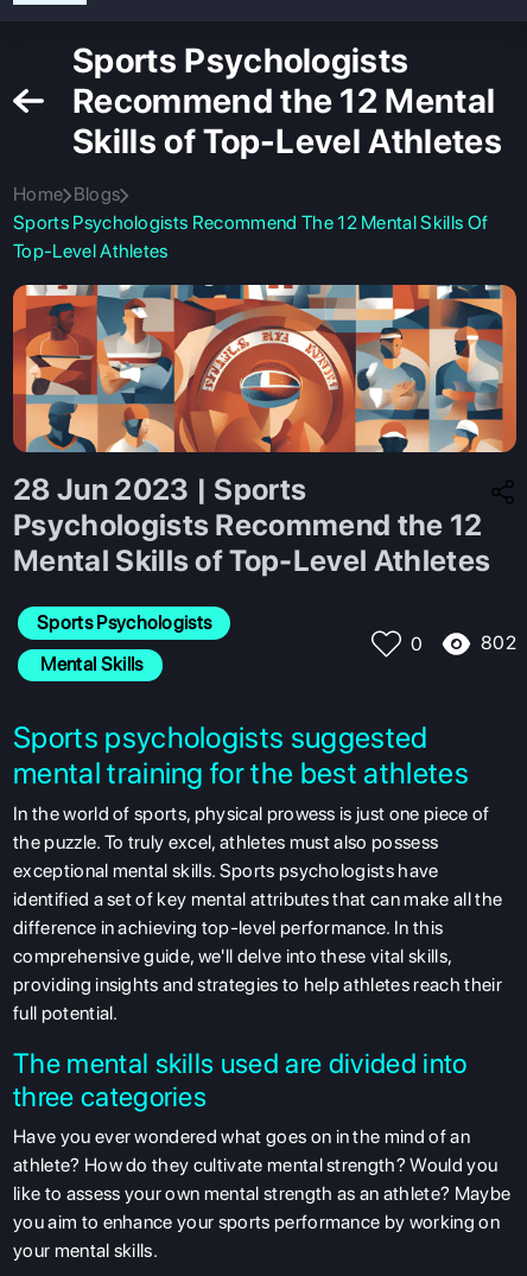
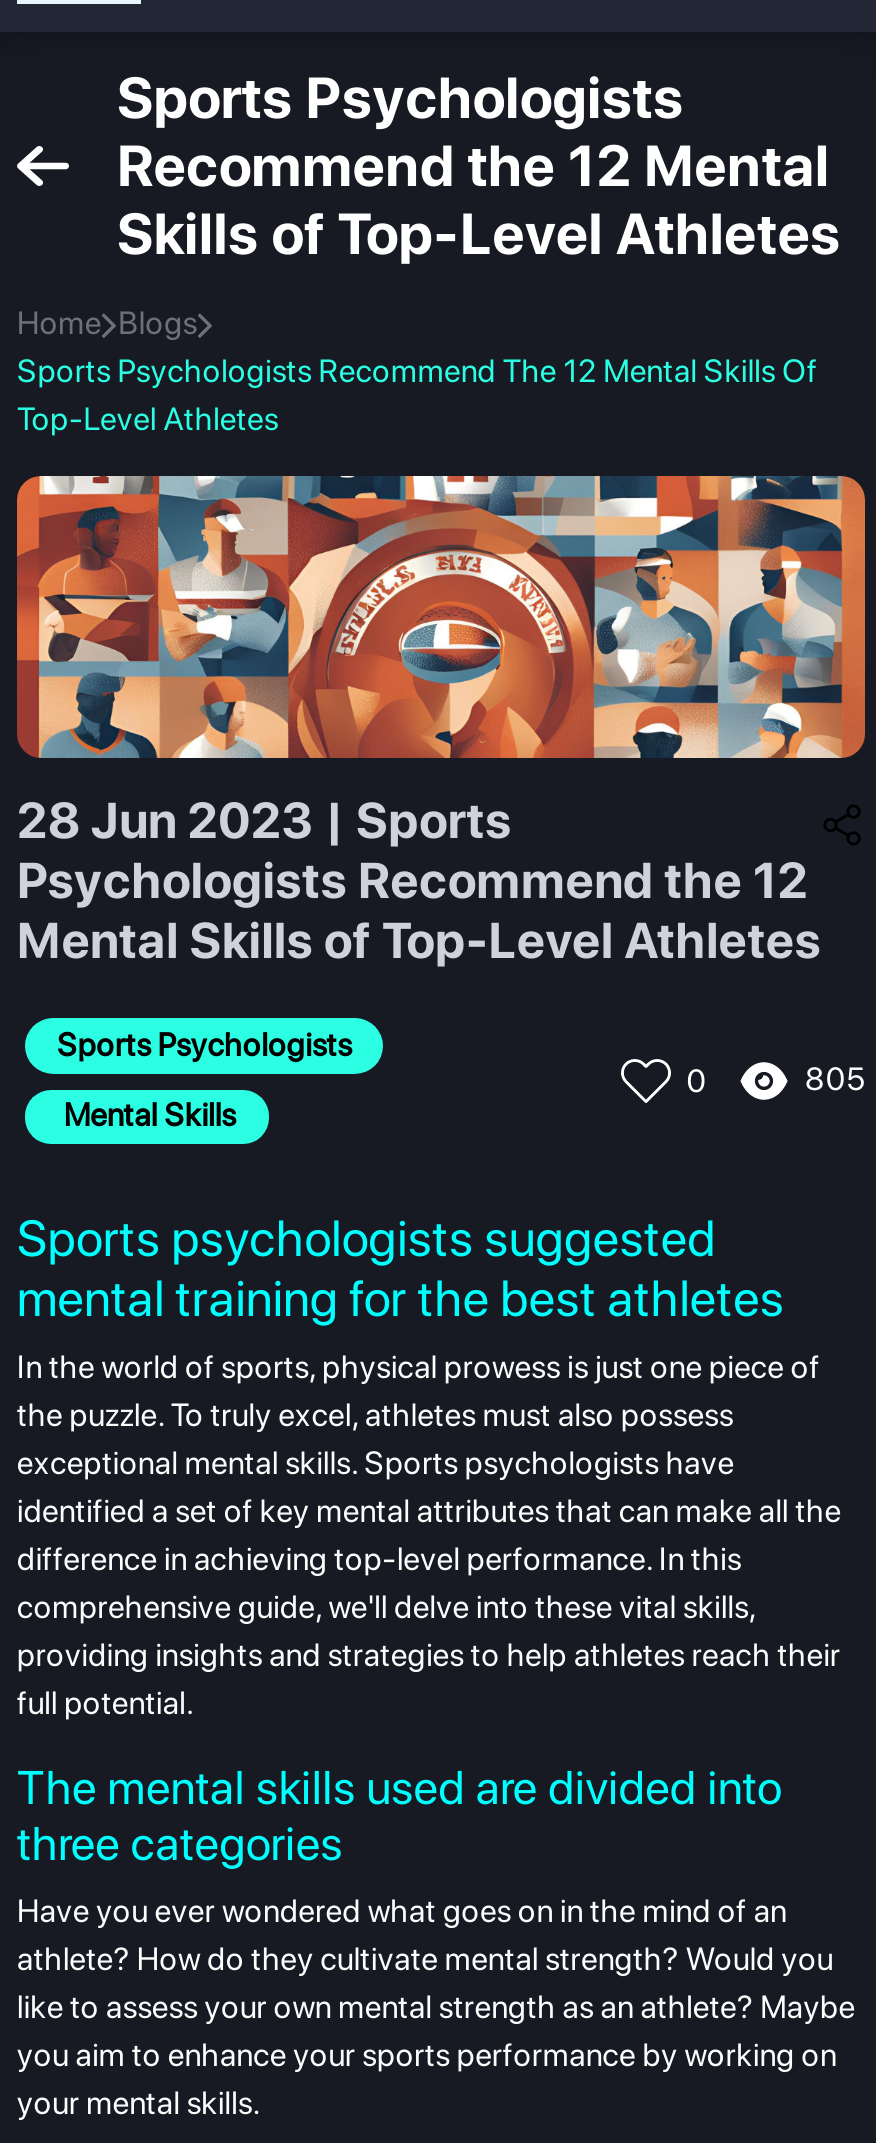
- 802
+ 805
